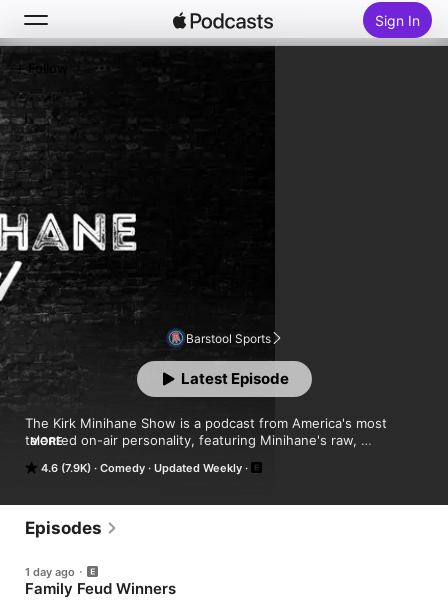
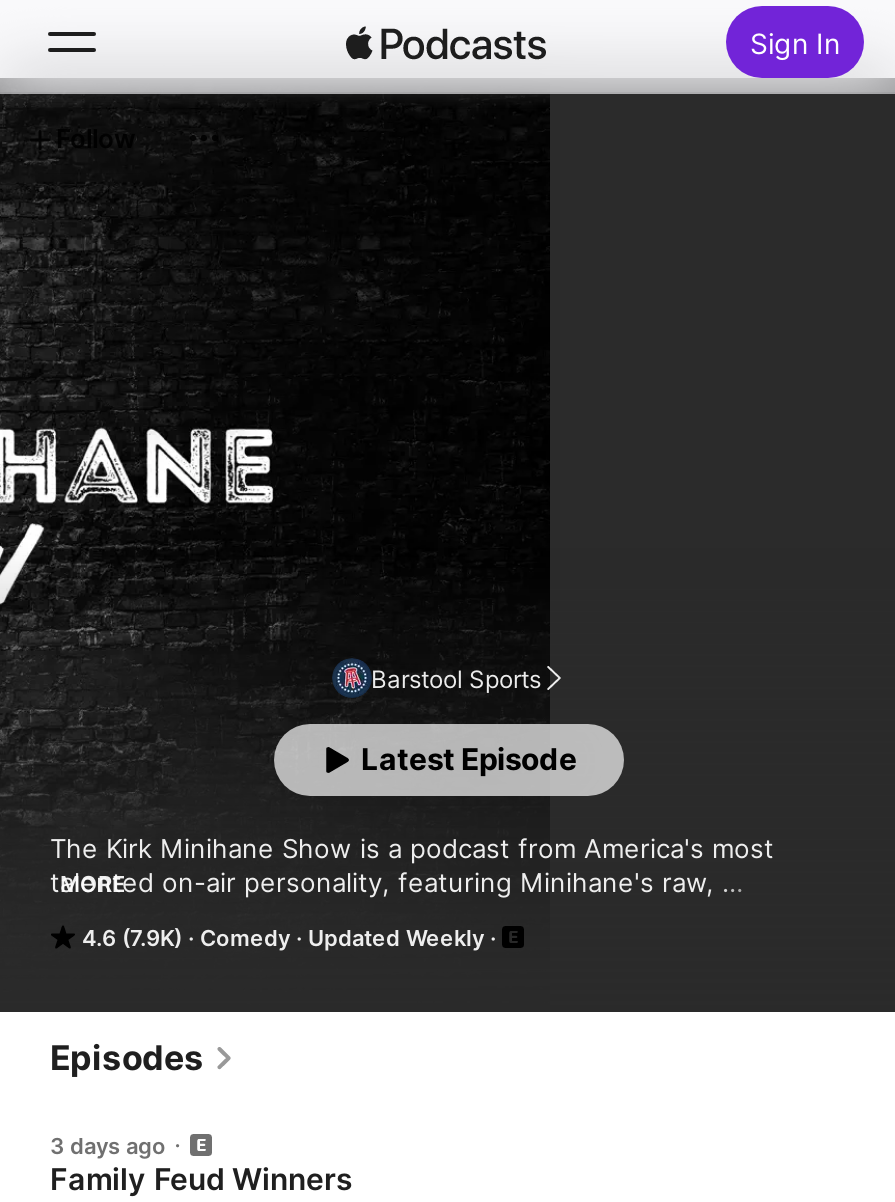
- 1 day ago
+ 3 days ago
